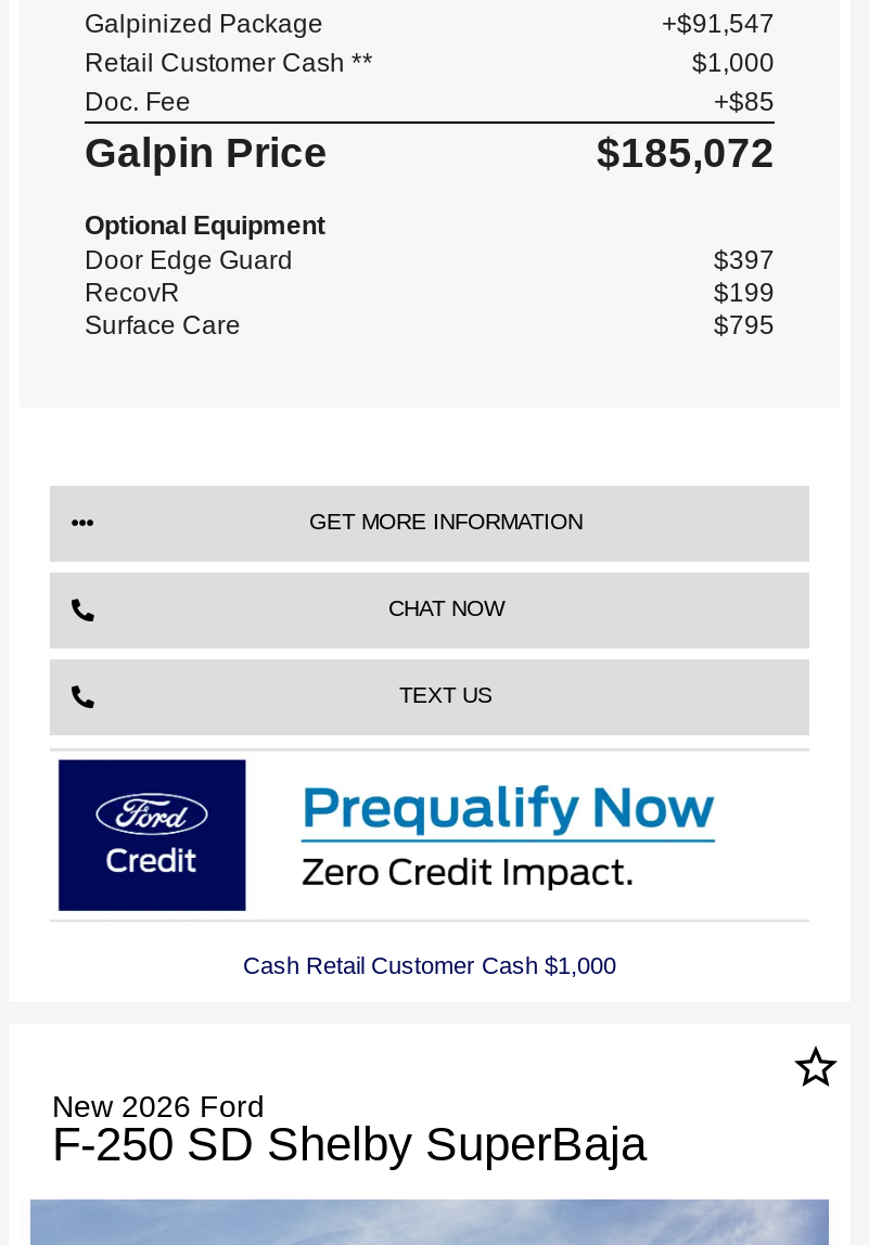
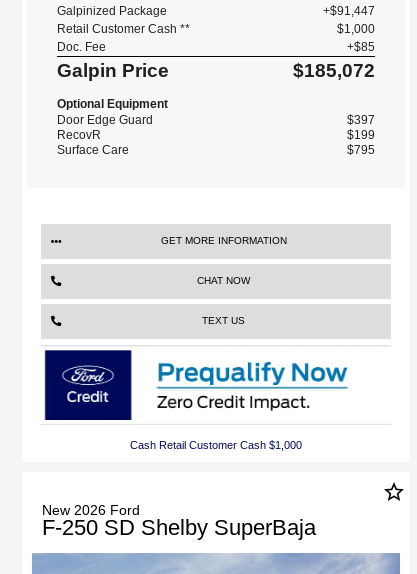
- +$91,547
+ +$91,447
